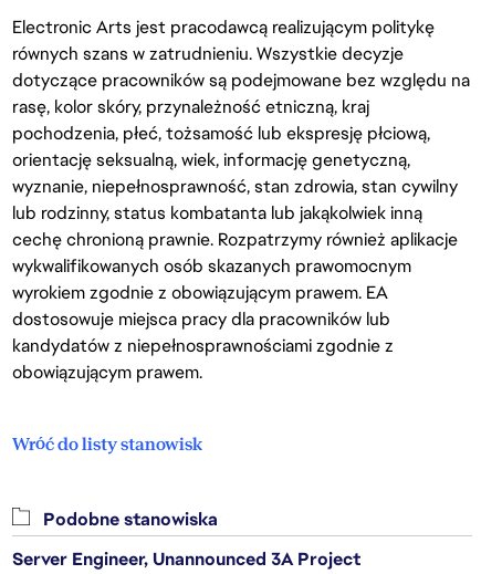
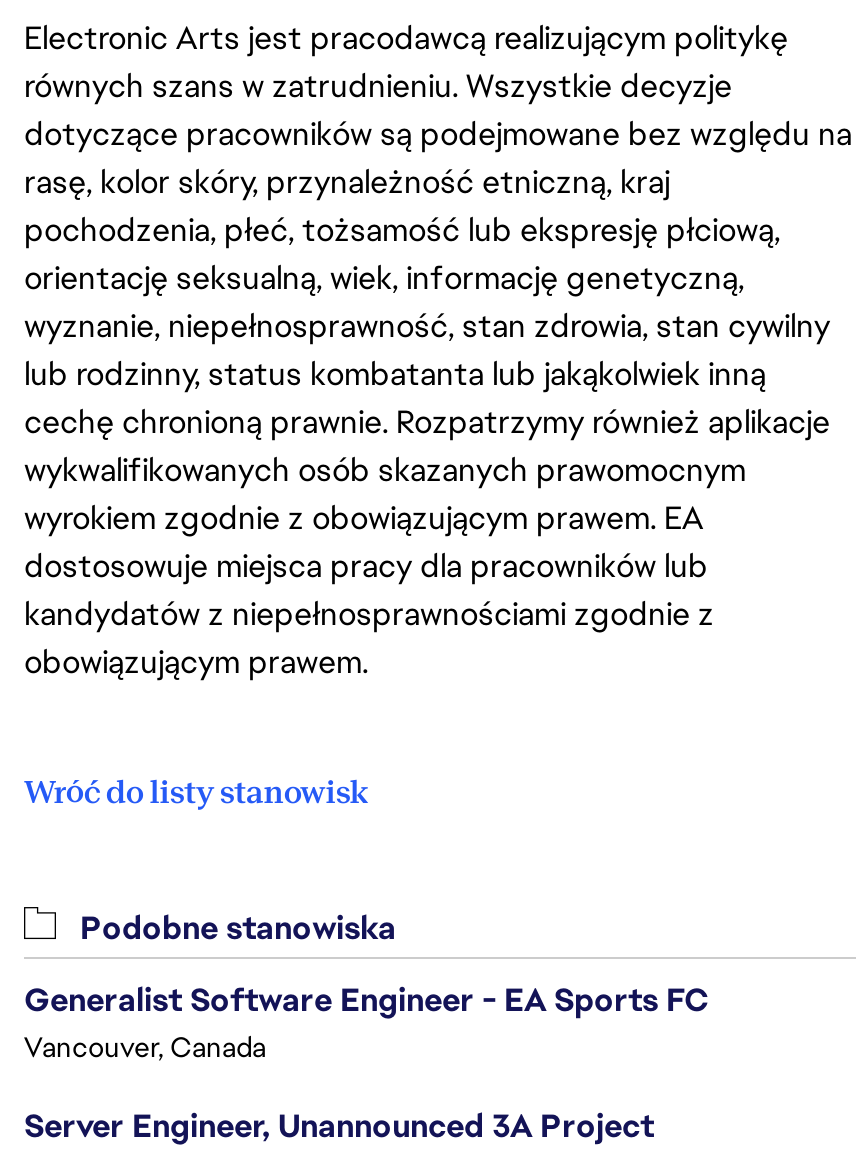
+ Generalist Software Engineer - EA Sports FC
+ Vancouver, Canada
